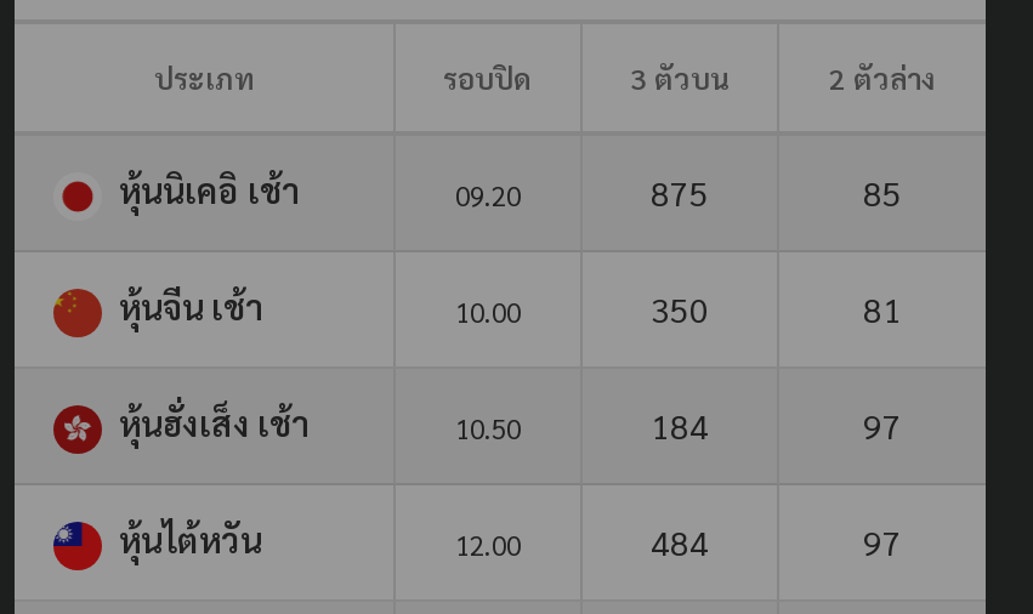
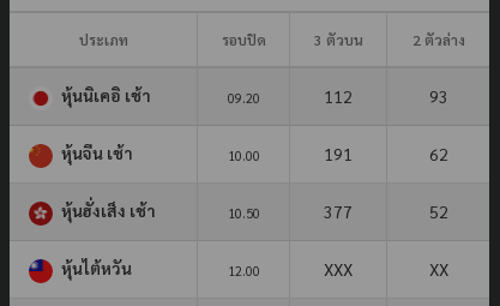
- 875
+ 112

- 85
+ 93

- 350
+ 191

- 81
+ 62

- 184
+ 377

- 97
+ 52

- 484
- 97
+ XXX
+ XX
